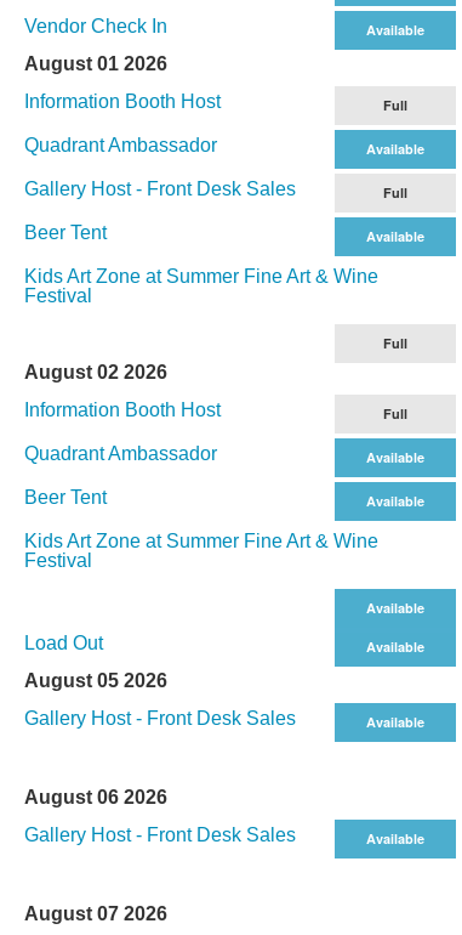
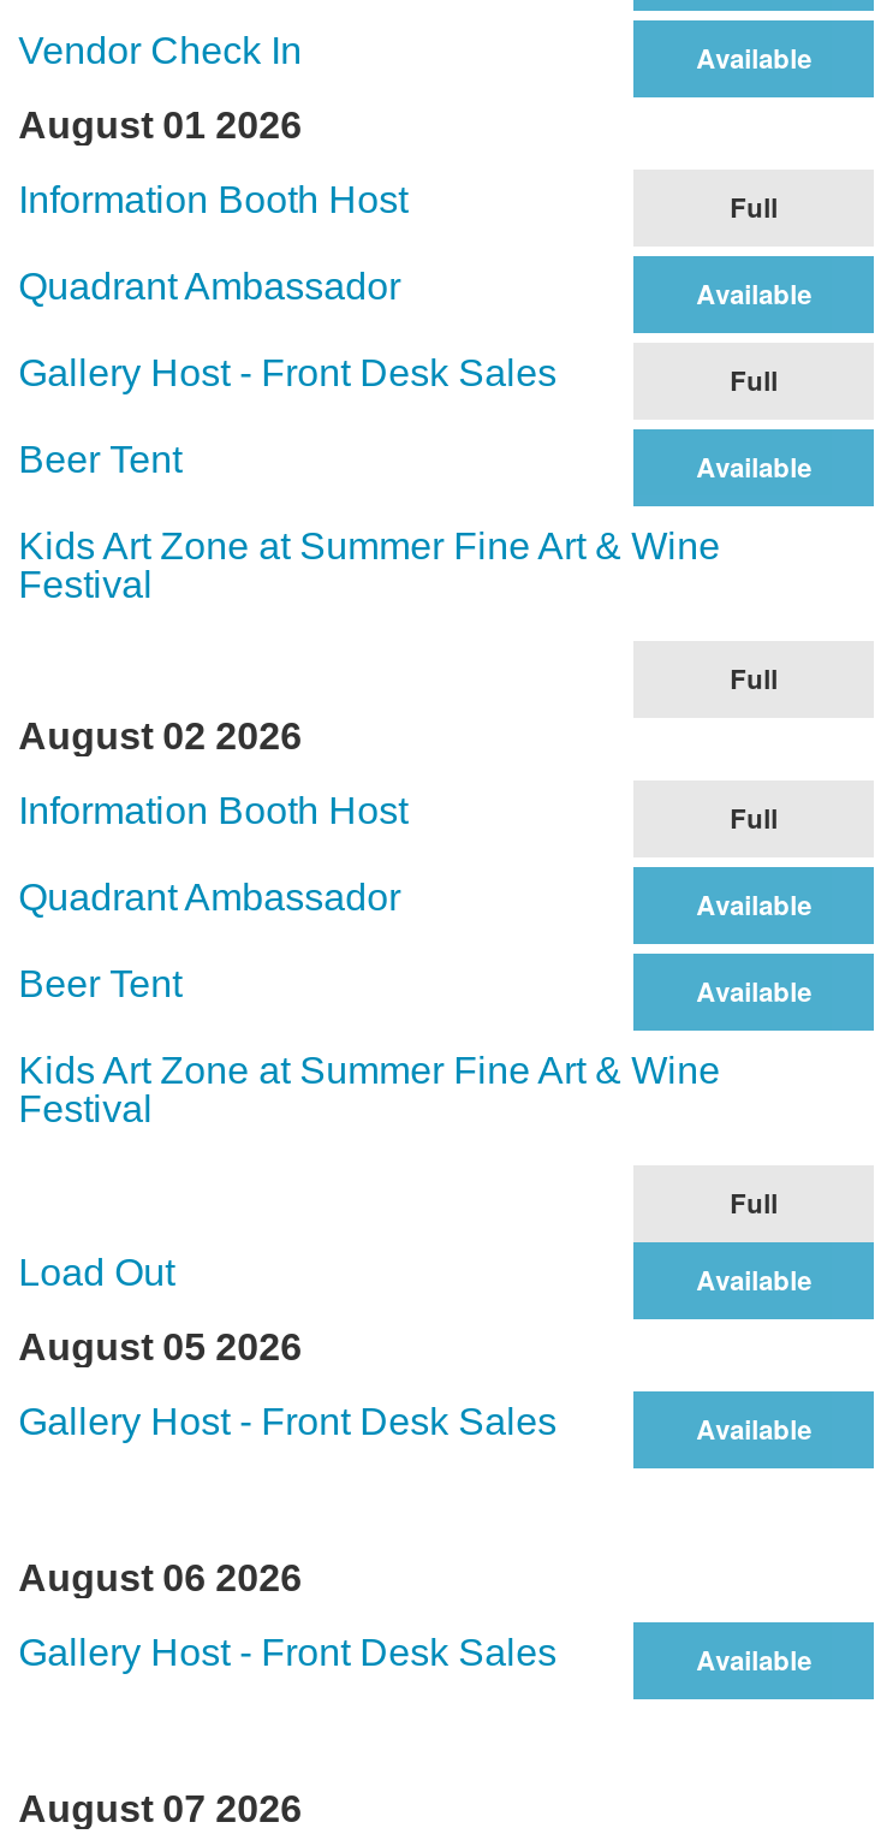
- Available
+ Full
